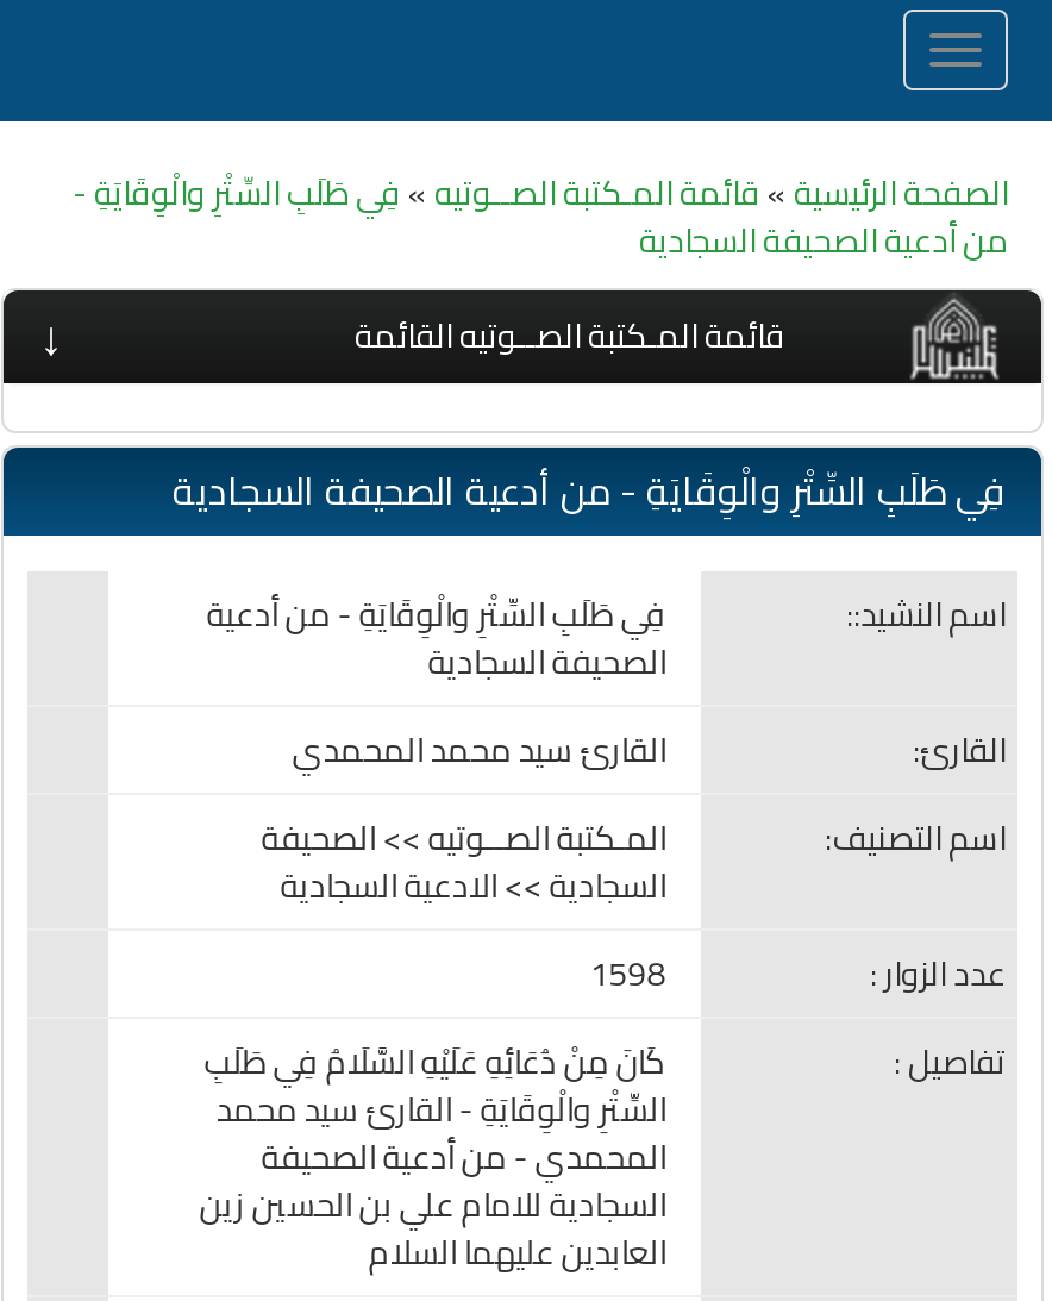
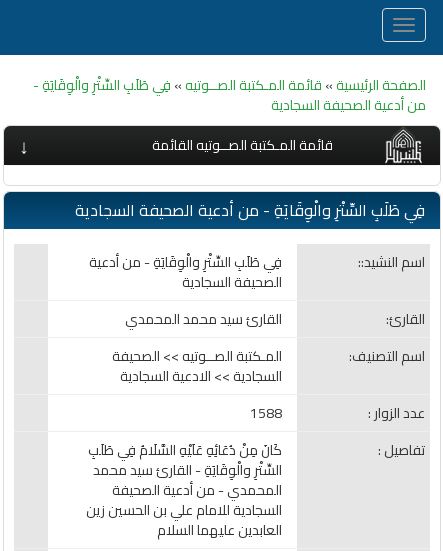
- 1598
+ 1588
